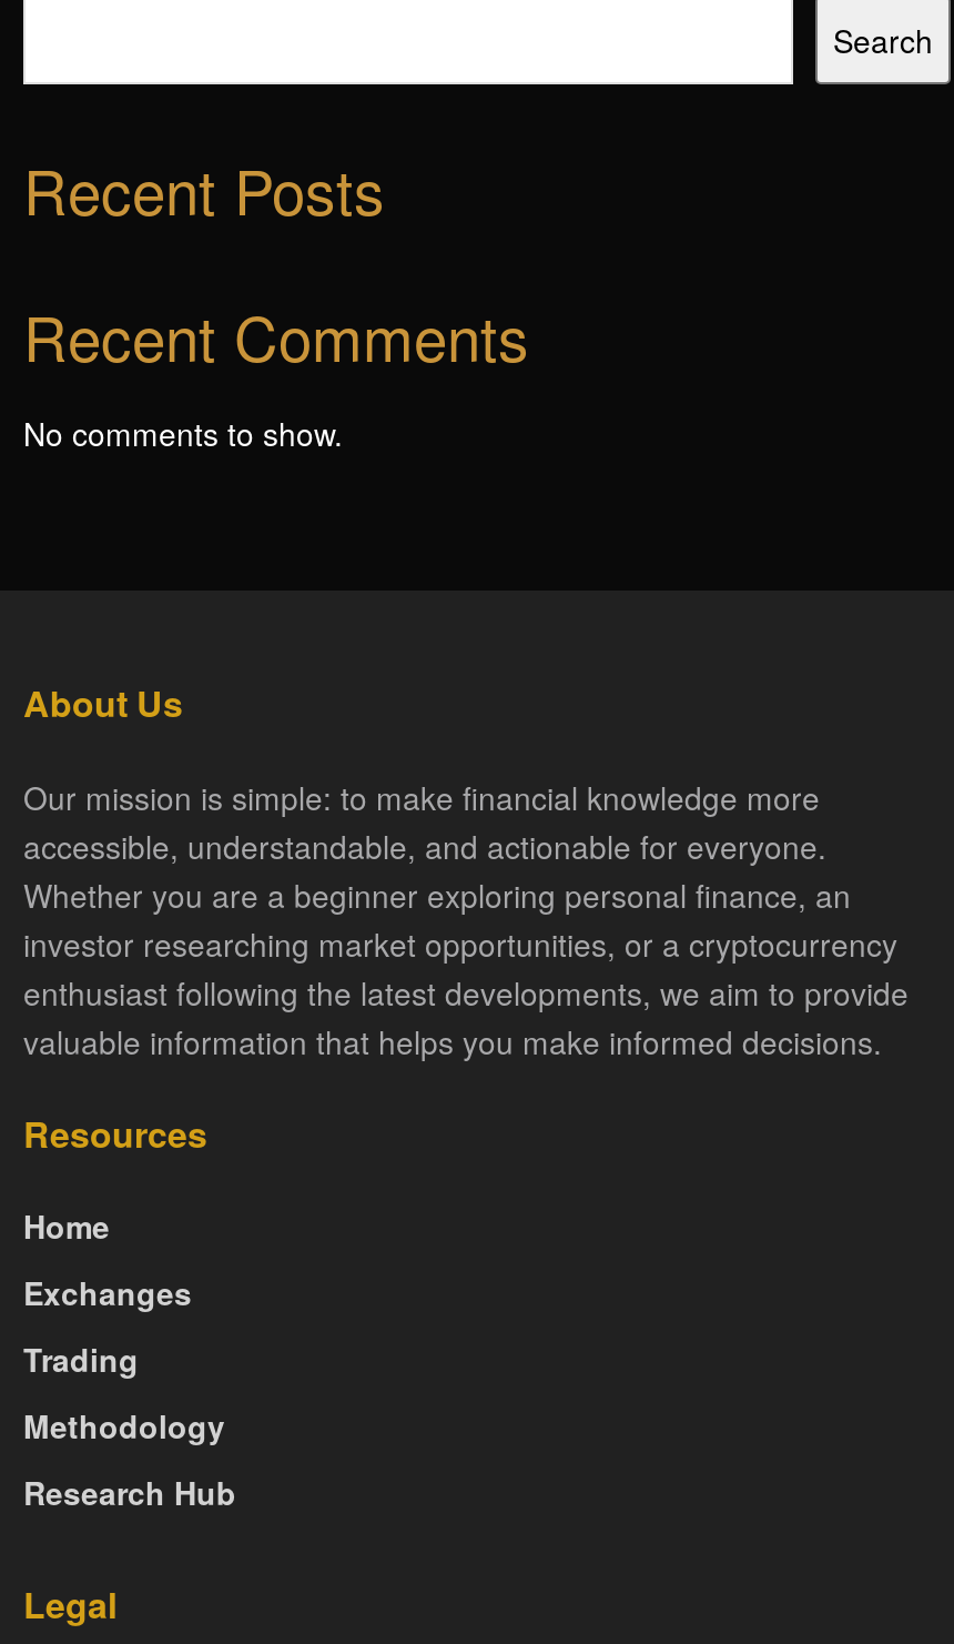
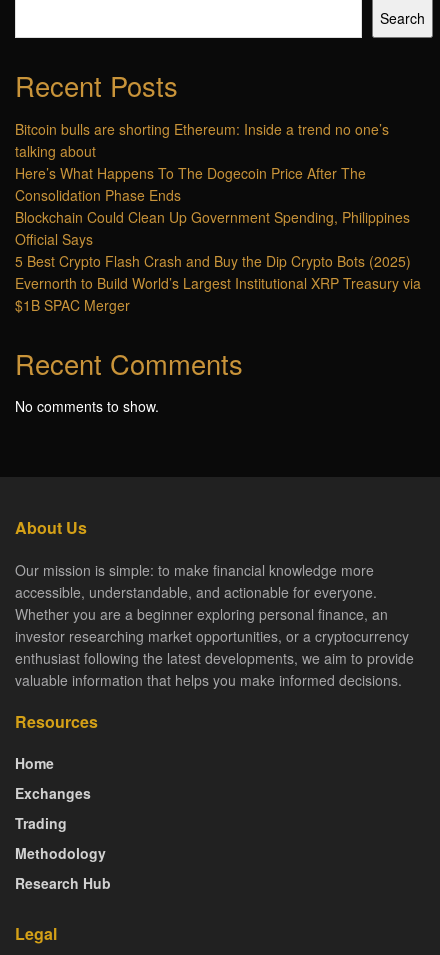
+ Bitcoin bulls are shorting Ethereum: Inside a trend no one’s
+ talking about
+ Here’s What Happens To The Dogecoin Price After The
+ Consolidation Phase Ends
+ Blockchain Could Clean Up Government Spending, Philippines
+ Official Says
+ 5 Best Crypto Flash Crash and Buy the Dip Crypto Bots (2025)
+ Evernorth to Build World’s Largest Institutional XRP Treasury via
+ $1B SPAC Merger
